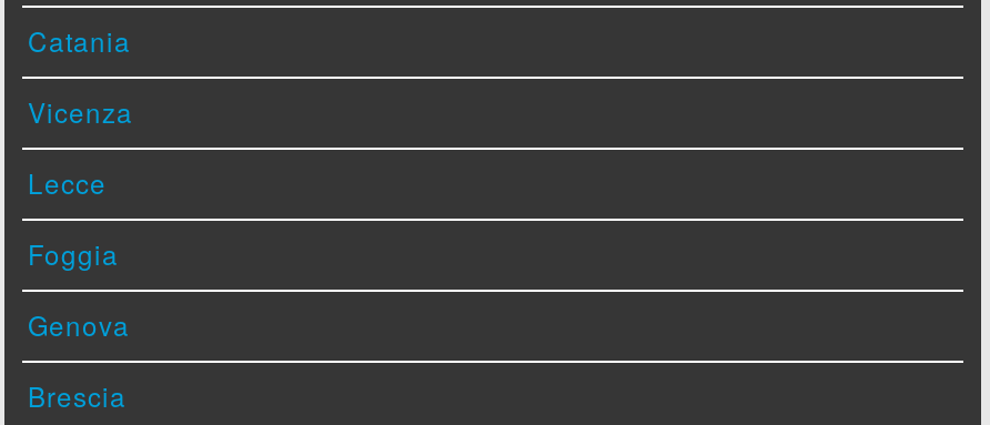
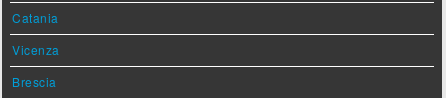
- Lecce
- Foggia
- Genova
